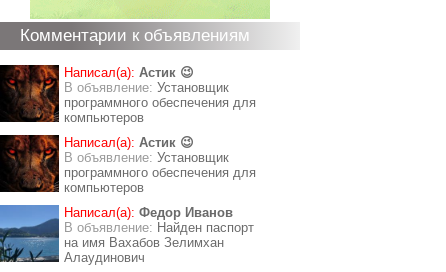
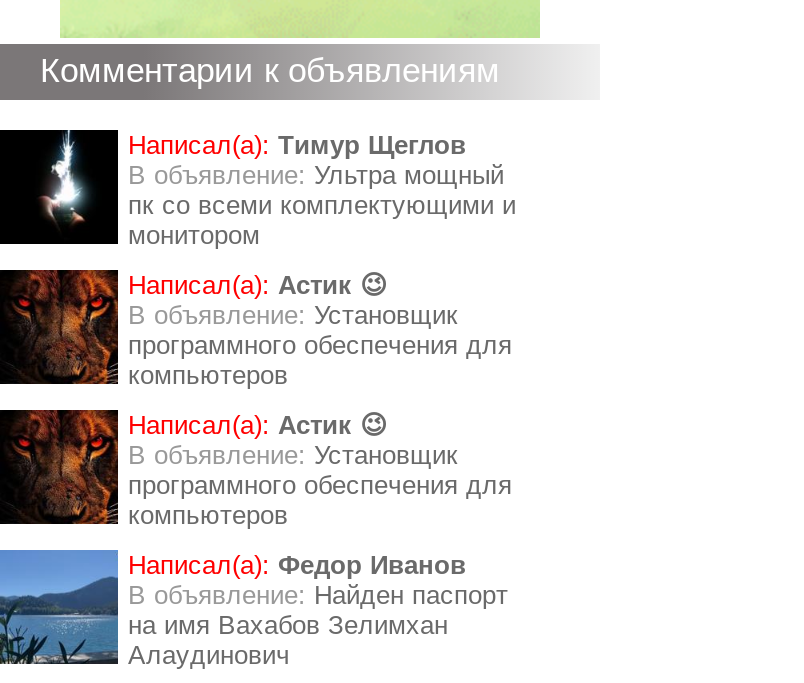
+ [image]
+ Написал(а): Тимур Щеглов
+ В объявление: Ультра мощный
+ пк со всеми комплектующими и
+ монитором
